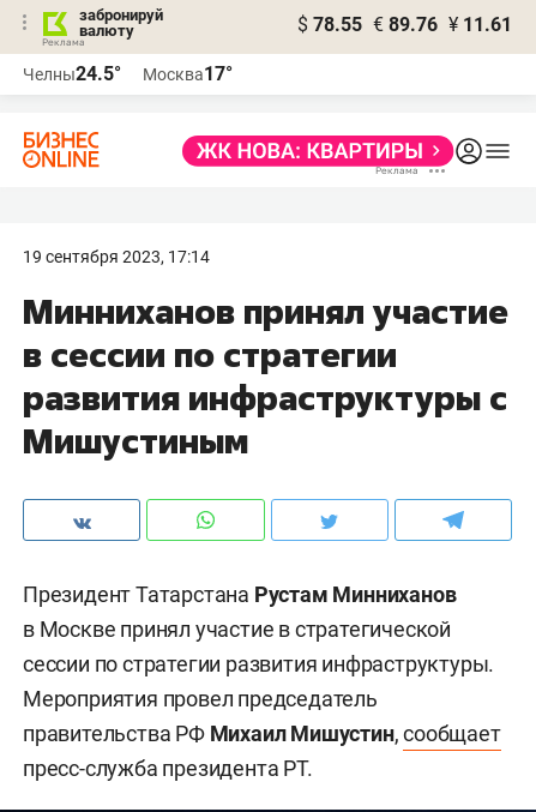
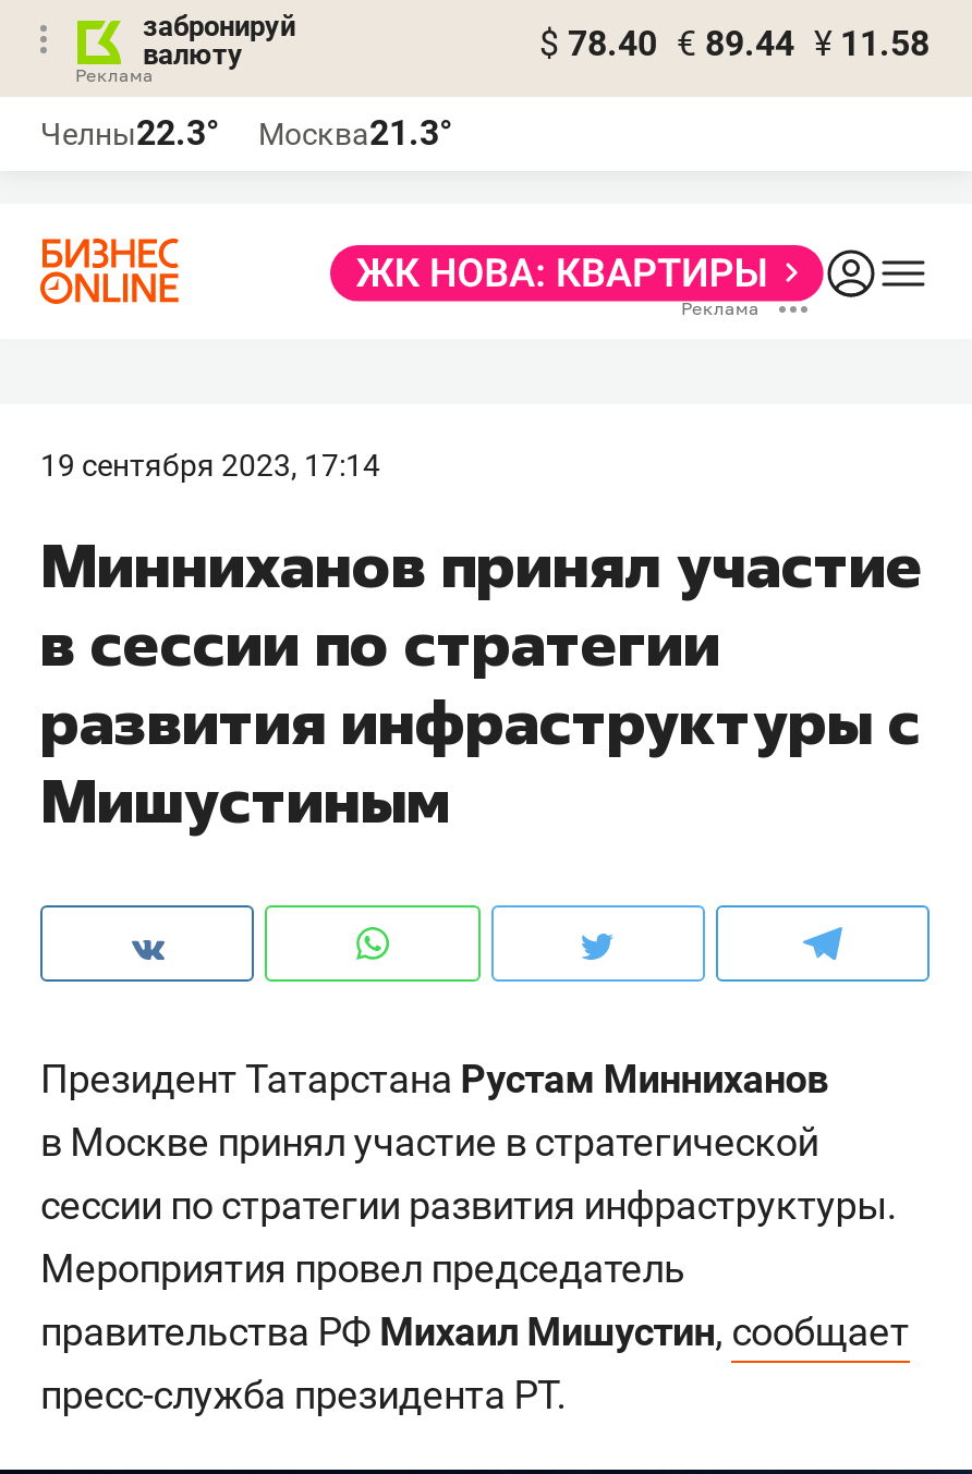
- $ 78.55 € 89.76 ¥ 11.61
+ $ 78.40 € 89.44 ¥ 11.58

- Челны24.5°
+ Челны22.3°

- Москва17°
+ Москва21.3°
